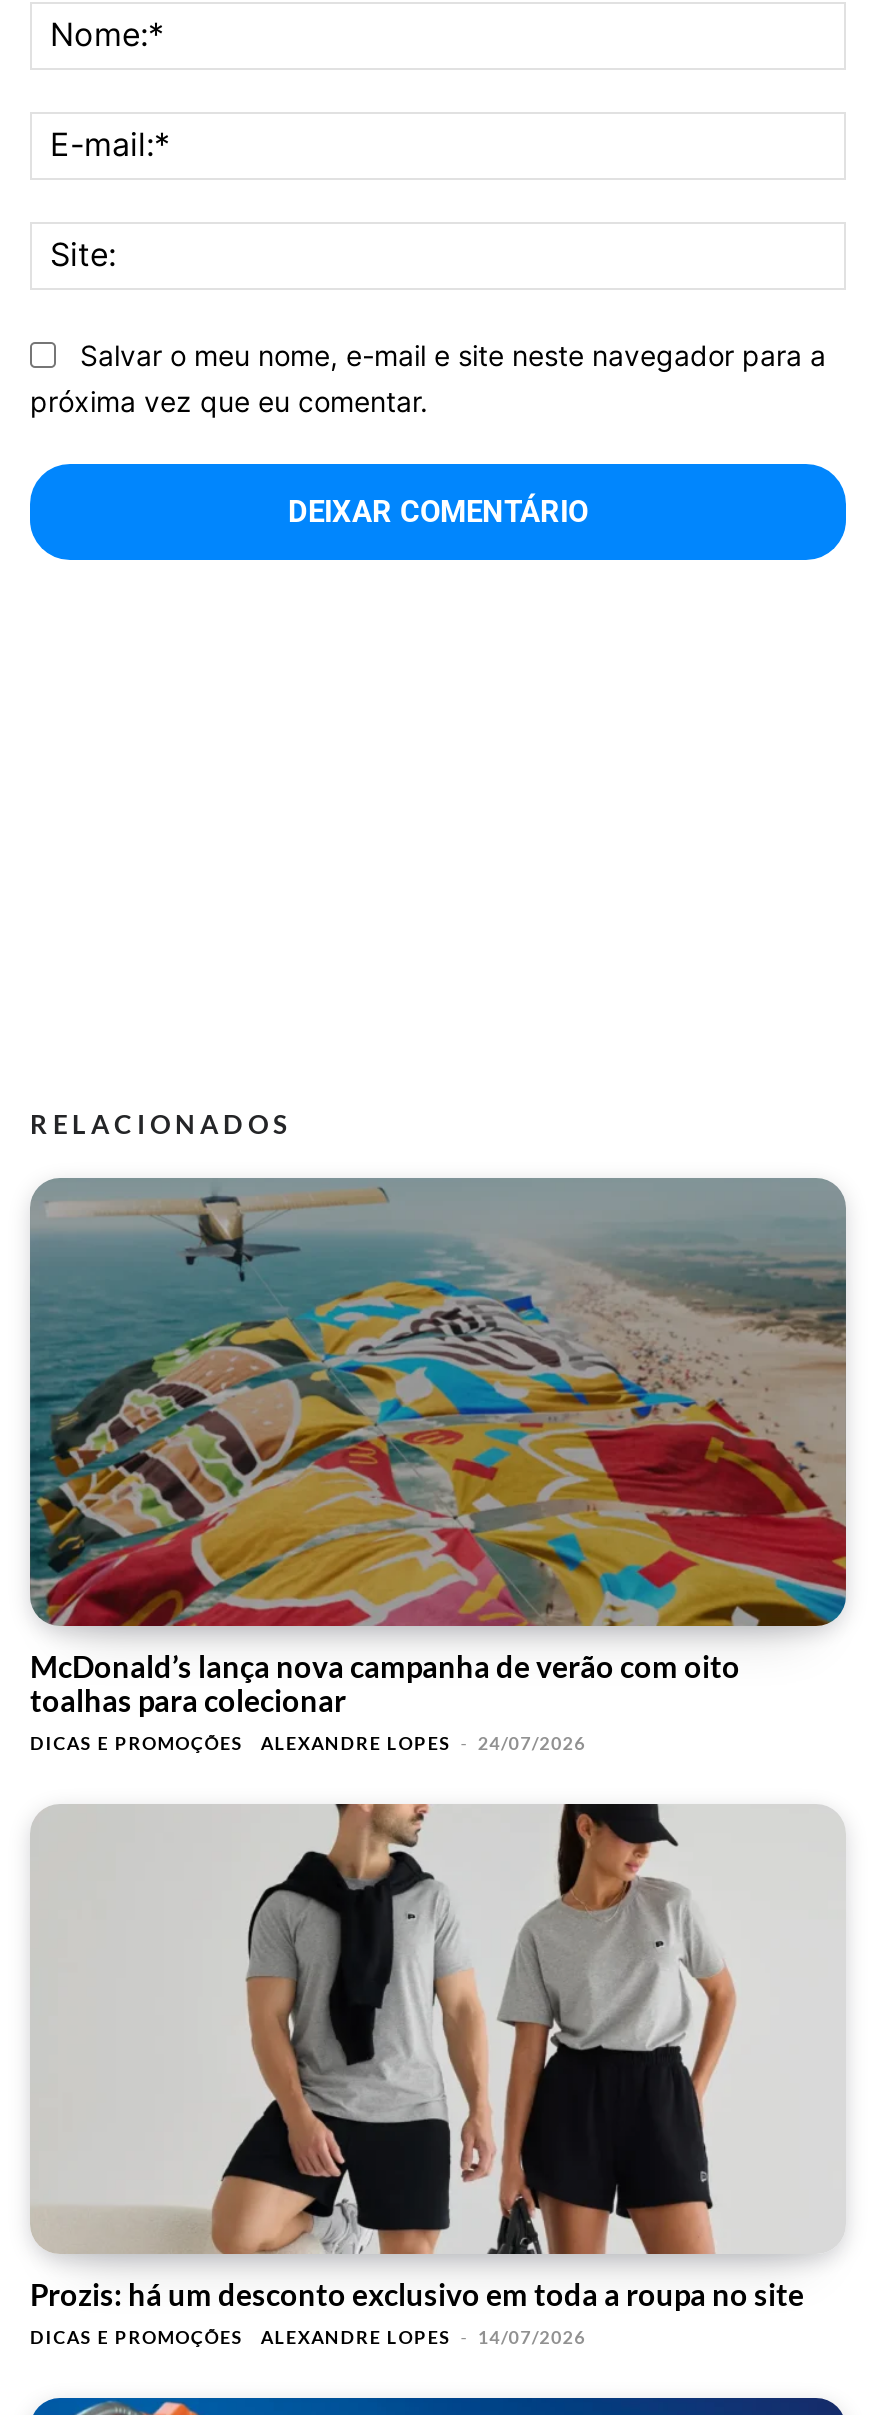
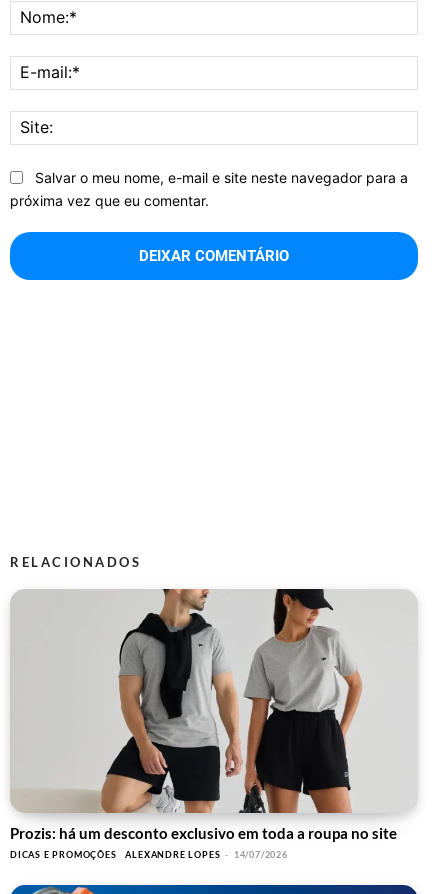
- [image]
- McDonald’s lança nova campanha de verão com oito
- toalhas para colecionar
- DICAS E PROMOÇÕES
- ALEXANDRE LOPES - 24/07/2026
